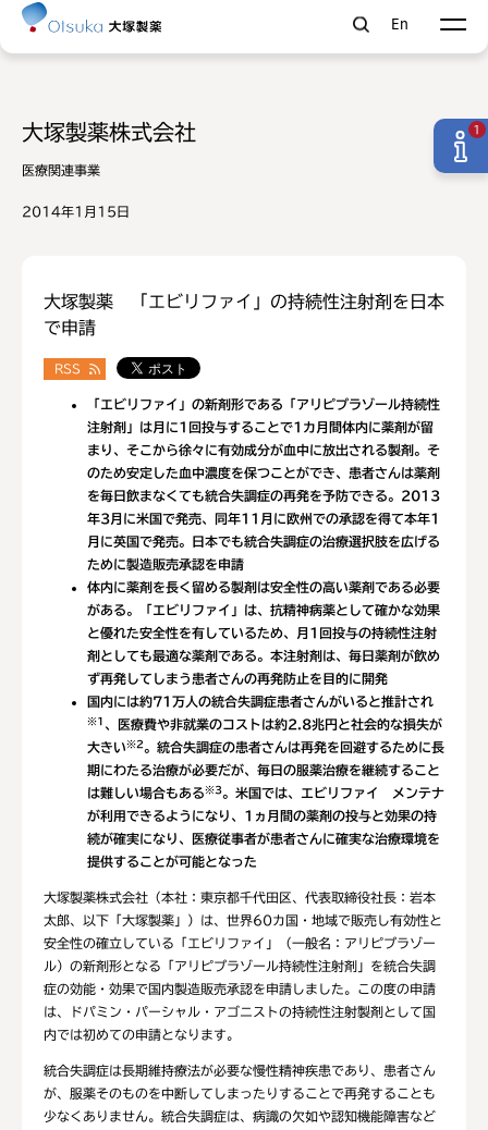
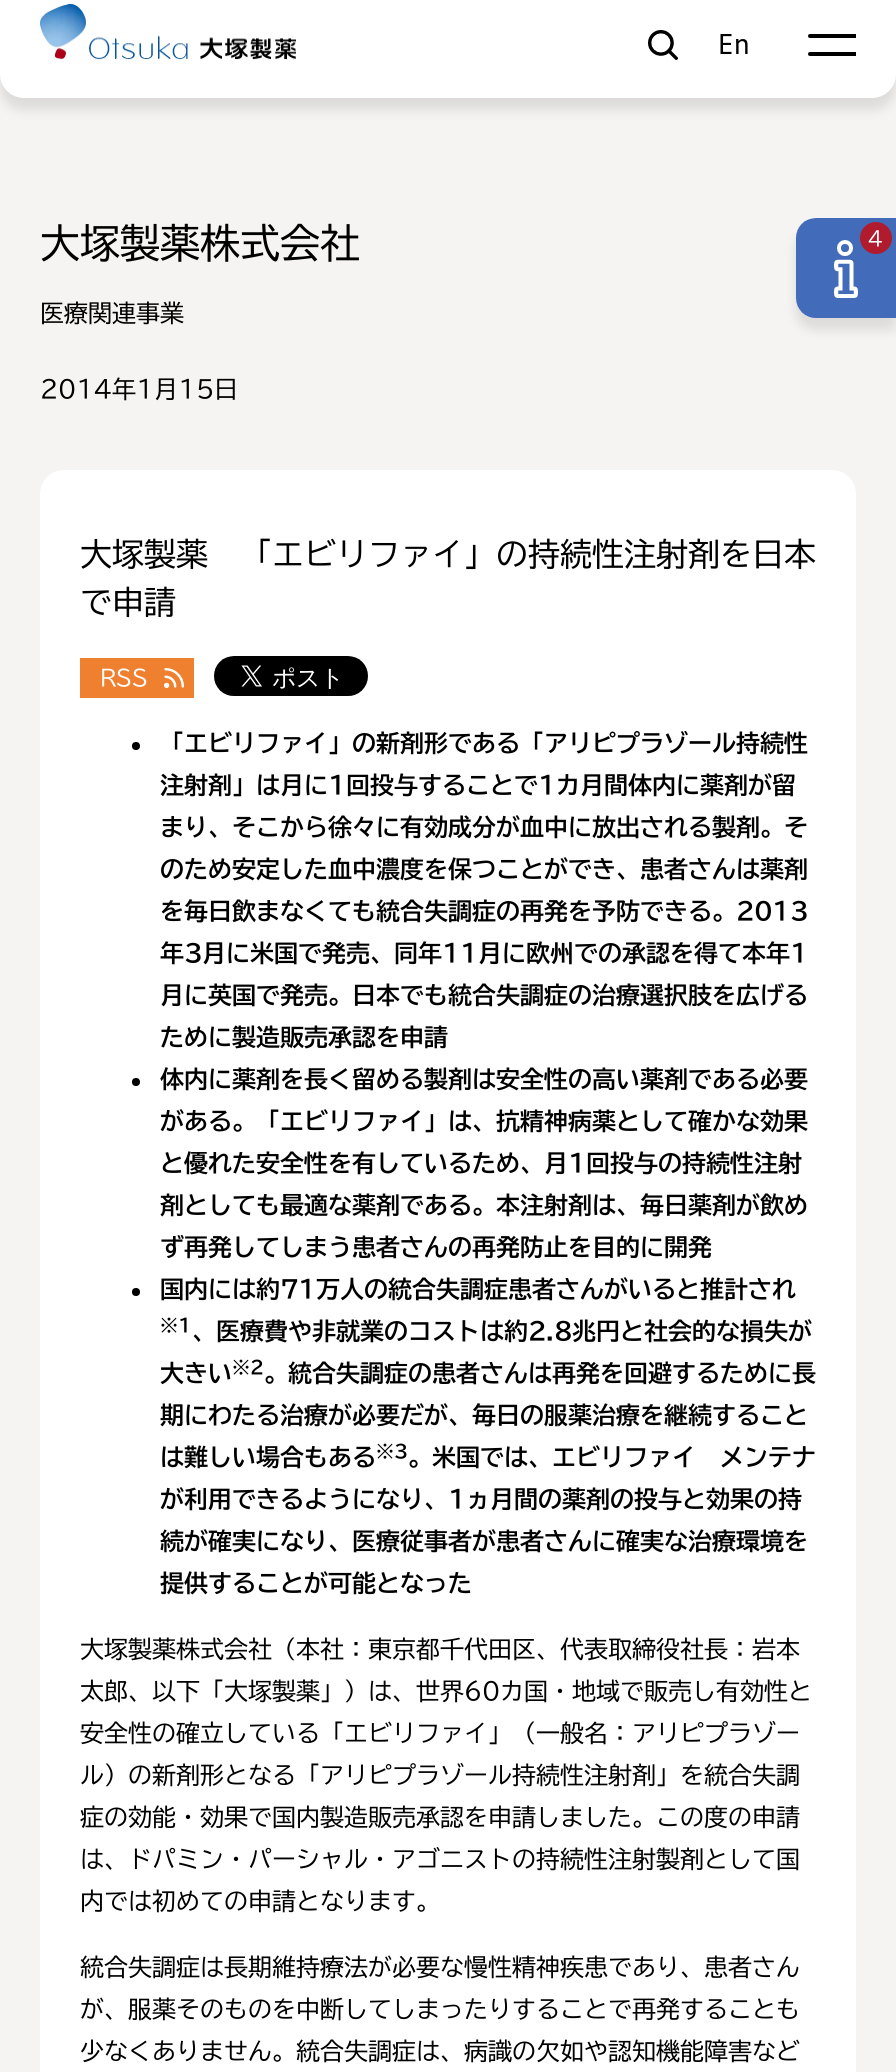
- 1
+ 4
